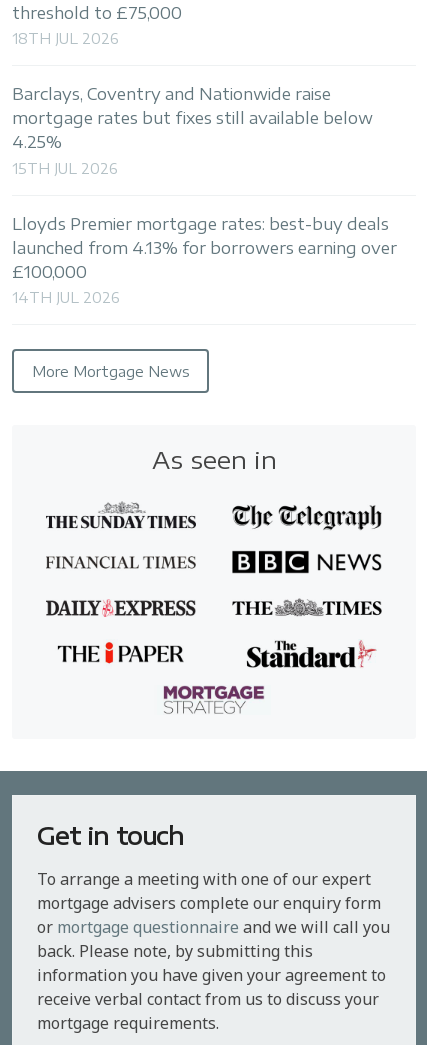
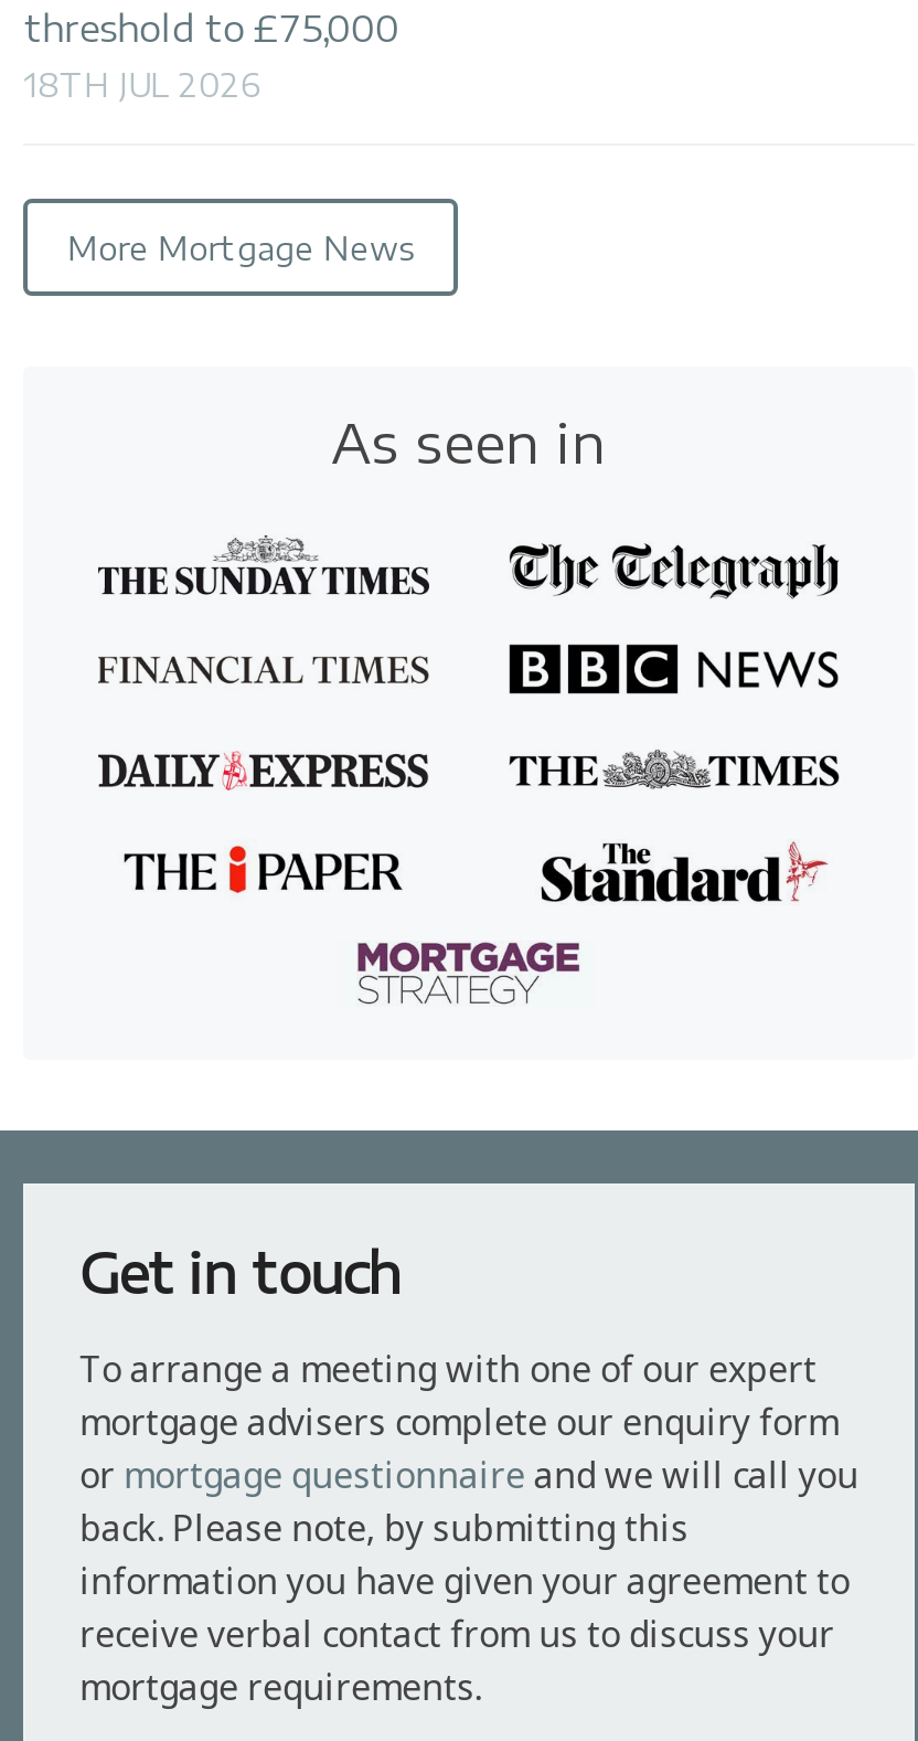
- Barclays, Coventry and Nationwide raise
- mortgage rates but fixes still available below
- 4.25%
- 15TH JUL 2026
- Lloyds Premier mortgage rates: best-buy deals
- launched from 4.13% for borrowers earning over
- £100,000
- 14TH JUL 2026
